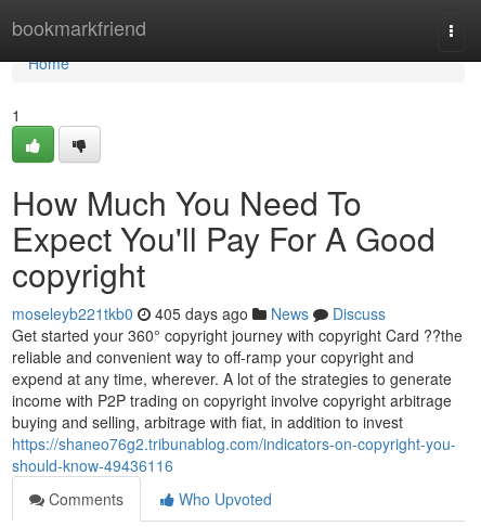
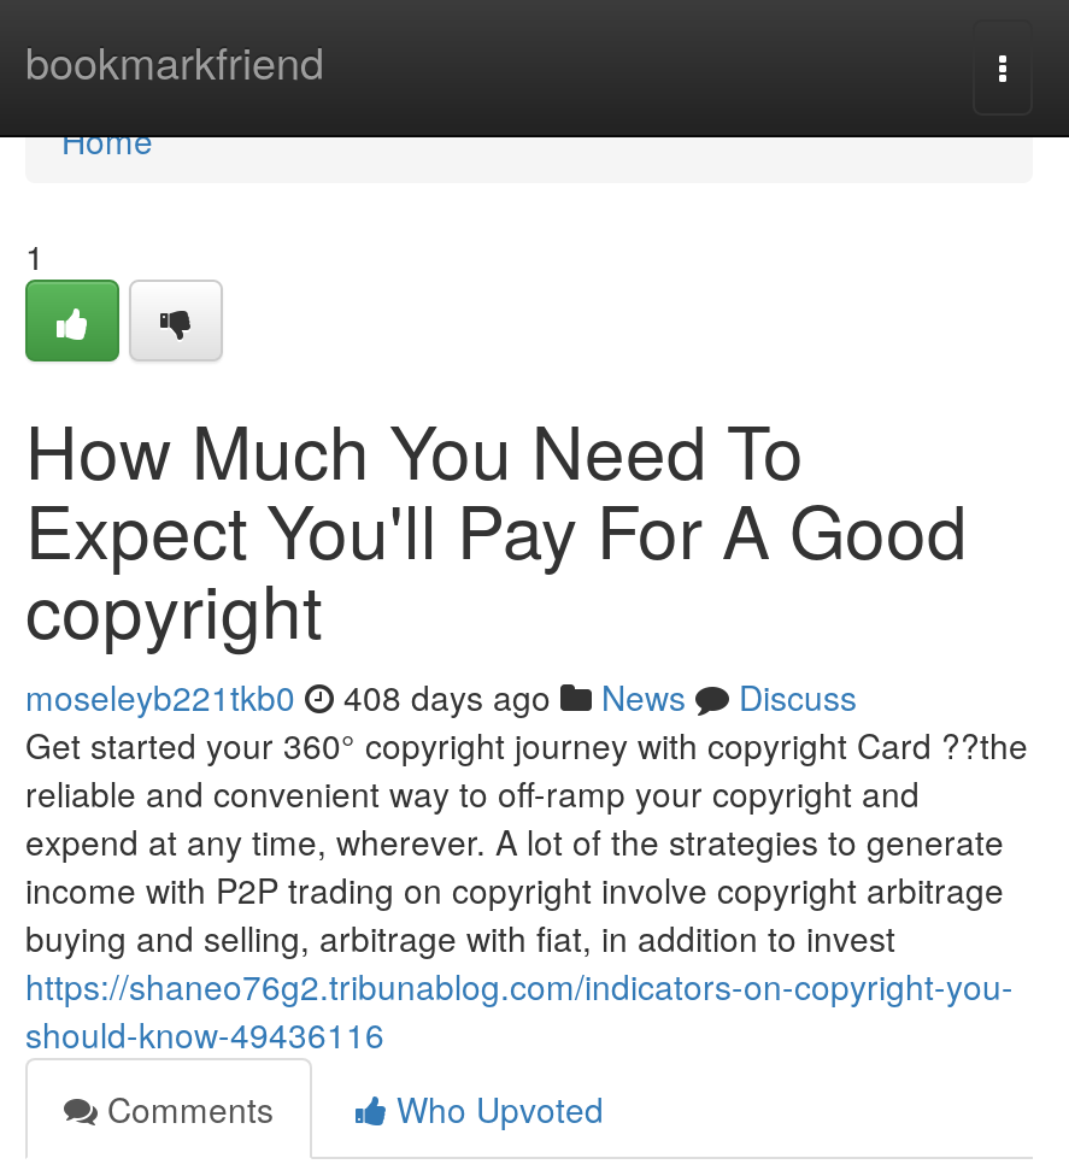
- moseleyb221tkb0 405 days ago News Discuss
+ moseleyb221tkb0 408 days ago News Discuss
